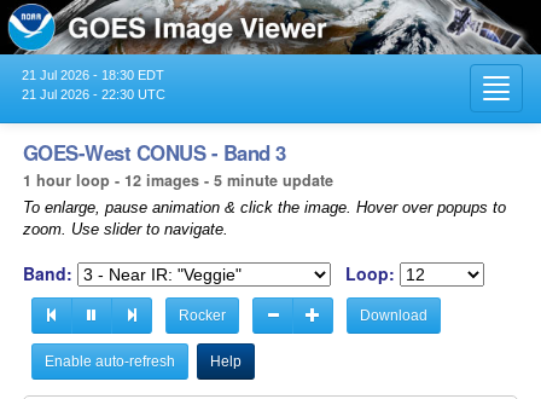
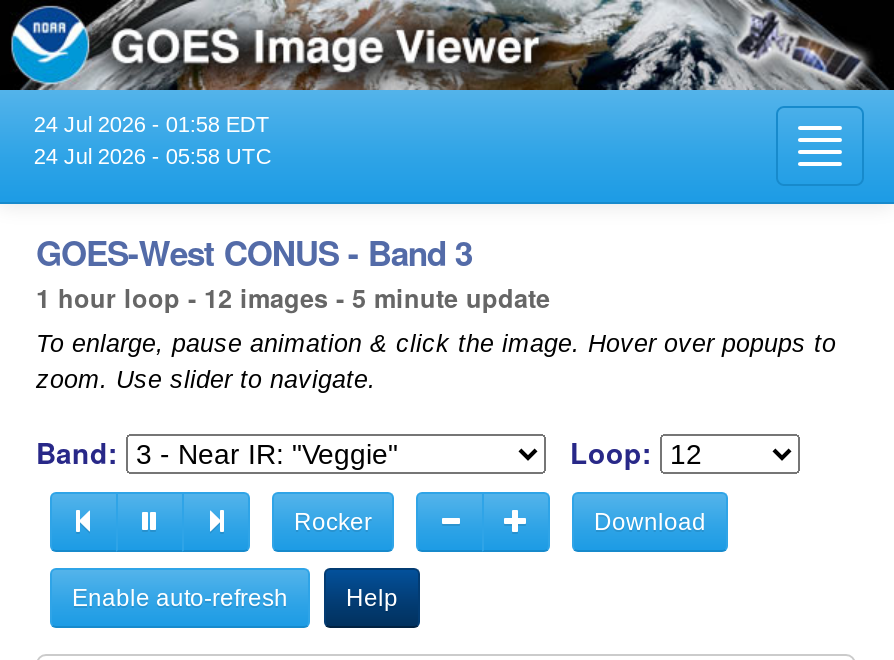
- 21 Jul 2026 - 18:30 EDT
+ 24 Jul 2026 - 01:58 EDT

- 21 Jul 2026 - 22:30 UTC
+ 24 Jul 2026 - 05:58 UTC
